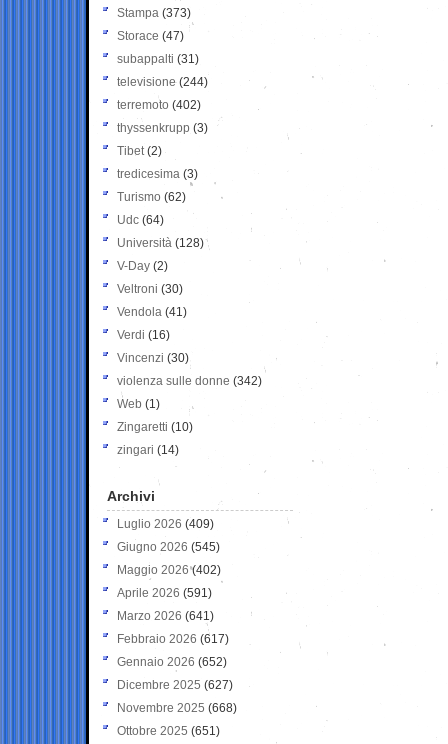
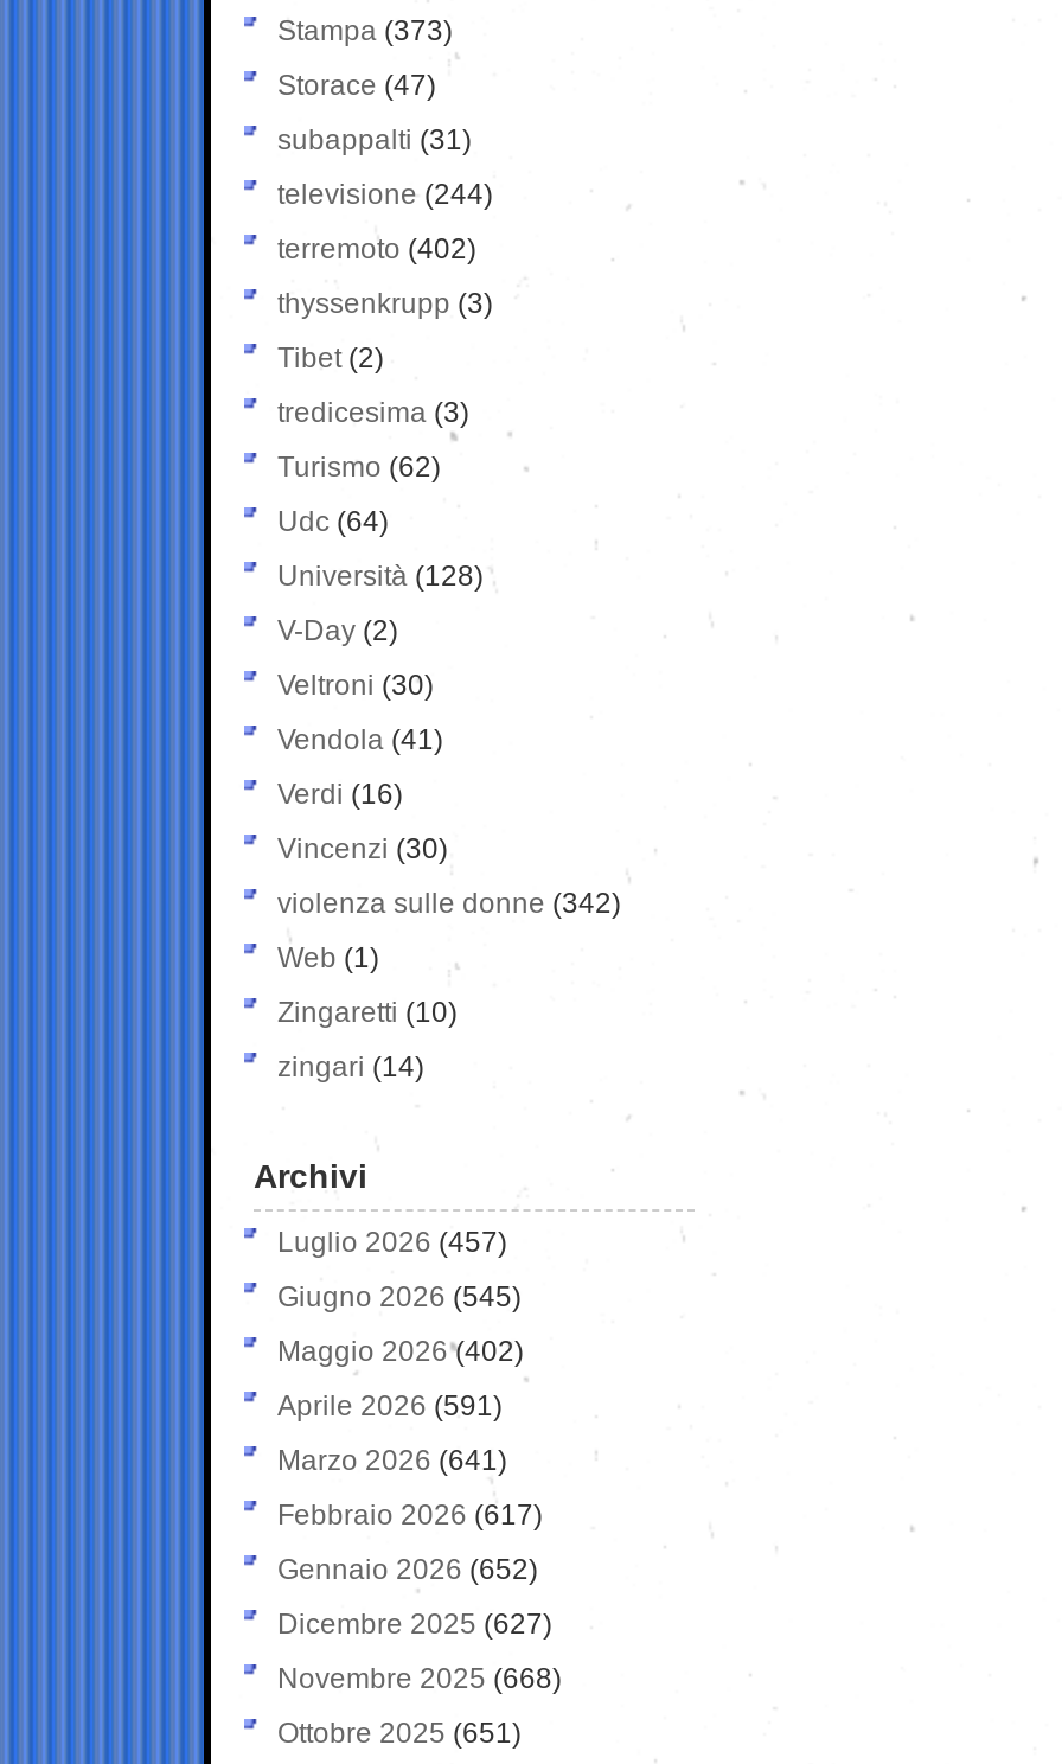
- Luglio 2026 (409)
+ Luglio 2026 (457)
